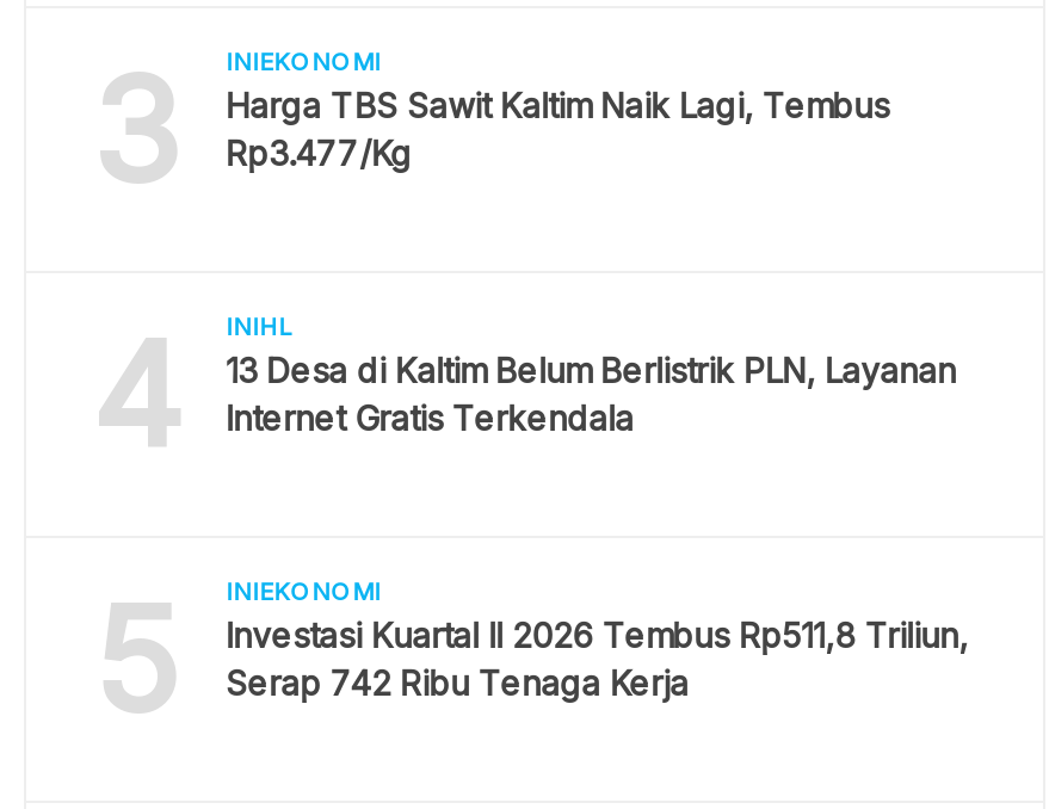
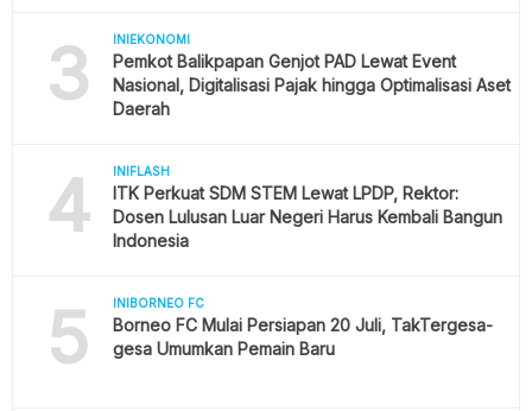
- Harga TBS Sawit Kaltim Naik Lagi, Tembus
- Rp3.477/Kg
+ Pemkot Balikpapan Genjot PAD Lewat Event
+ Nasional, Digitalisasi Pajak hingga Optimalisasi Aset
+ Daerah

- INIHL
- 13 Desa di Kaltim Belum Berlistrik PLN, Layanan
- Internet Gratis Terkendala
+ INIFLASH
+ ITK Perkuat SDM STEM Lewat LPDP, Rektor:
+ Dosen Lulusan Luar Negeri Harus Kembali Bangun
+ Indonesia

- INIEKONOMI
- Investasi Kuartal II 2026 Tembus Rp511,8 Triliun,
- Serap 742 Ribu Tenaga Kerja
+ INIBORNEO FC
+ Borneo FC Mulai Persiapan 20 Juli, TakTergesa-
+ gesa Umumkan Pemain Baru
